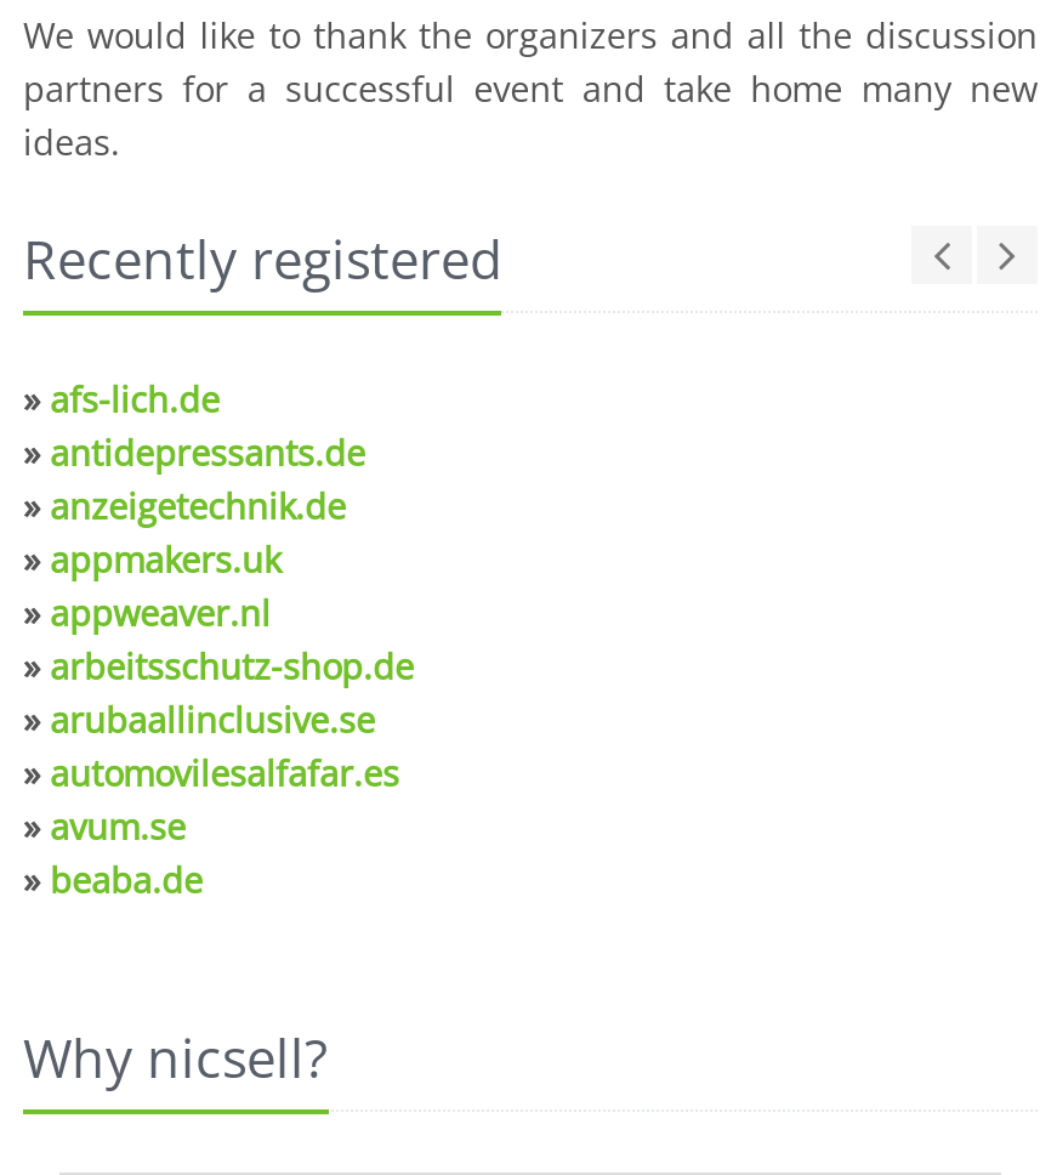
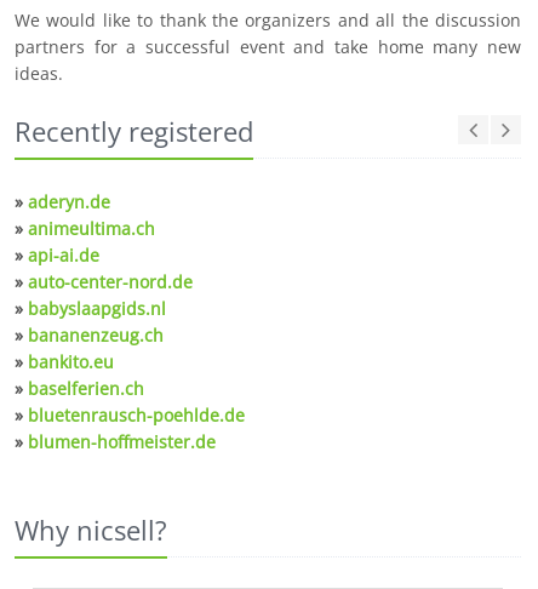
- » afs-lich.de
- » antidepressants.de
- » anzeigetechnik.de
- » appmakers.uk
- » appweaver.nl
- » arbeitsschutz-shop.de
- » arubaallinclusive.se
- » automovilesalfafar.es
- » avum.se
- » beaba.de
+ » aderyn.de
+ » animeultima.ch
+ » api-ai.de
+ » auto-center-nord.de
+ » babyslaapgids.nl
+ » bananenzeug.ch
+ » bankito.eu
+ » baselferien.ch
+ » bluetenrausch-poehlde.de
+ » blumen-hoffmeister.de
